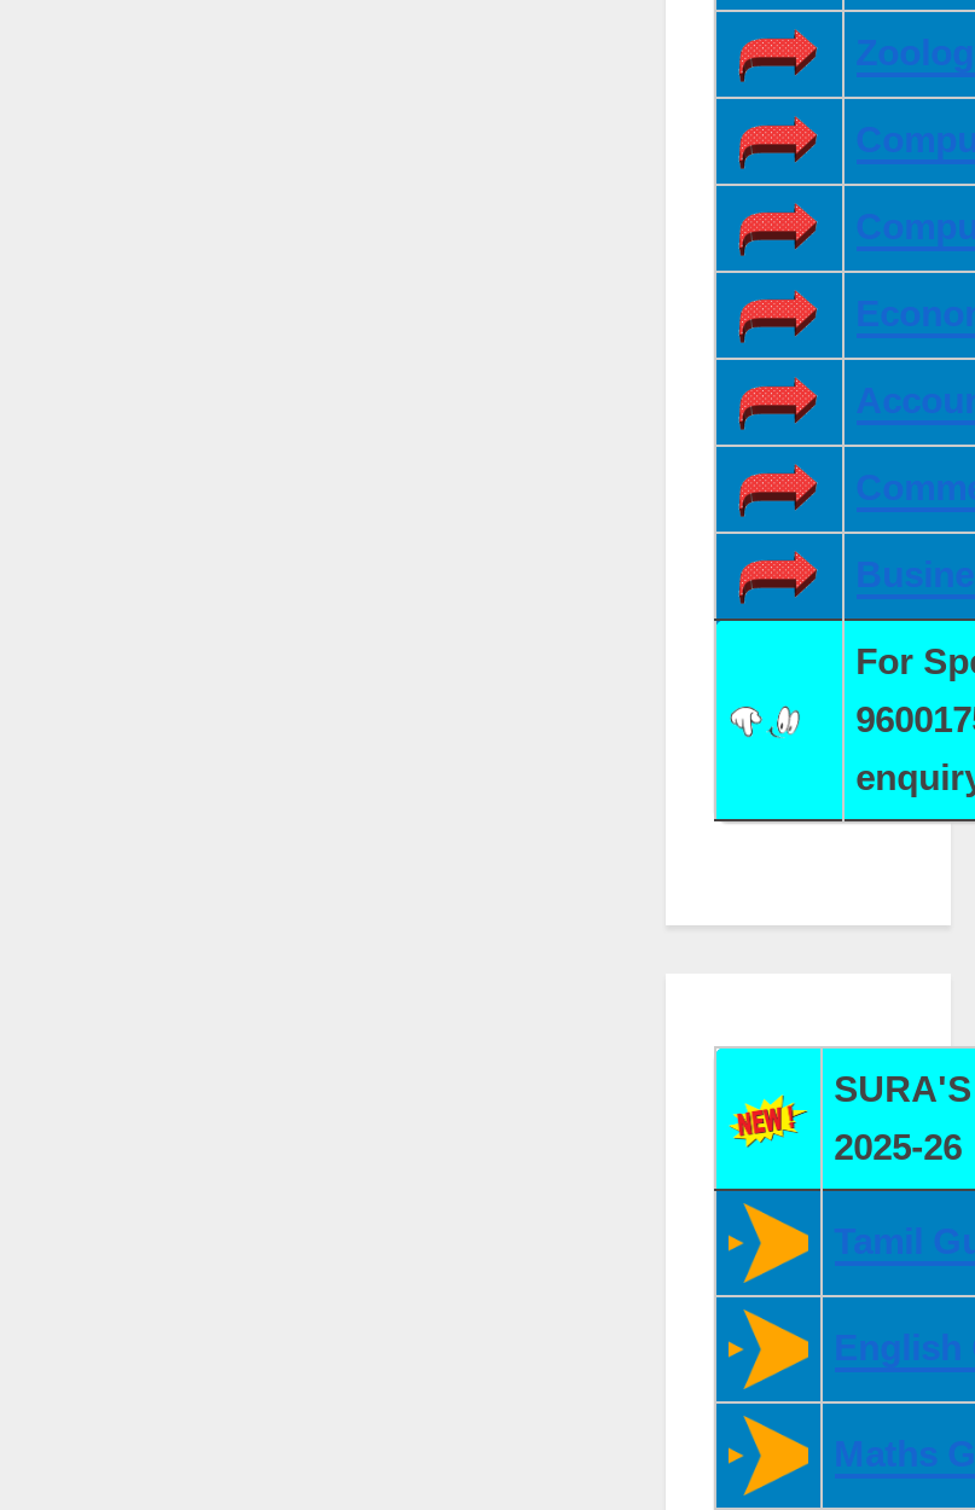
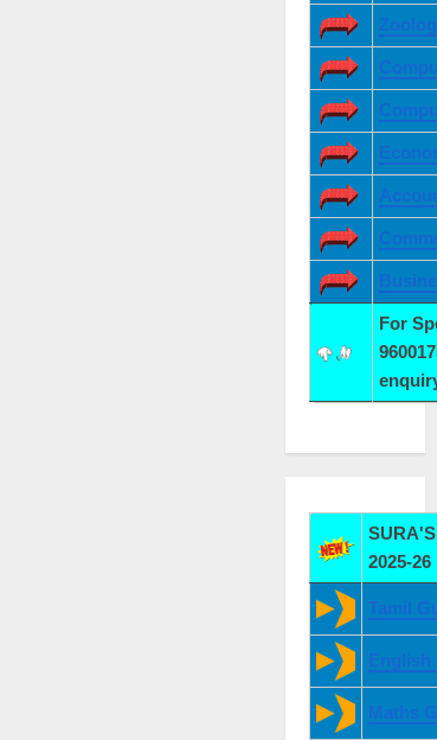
- [image]
+ [image]

- [image]
+ [image]

- [image]
+ [image]
